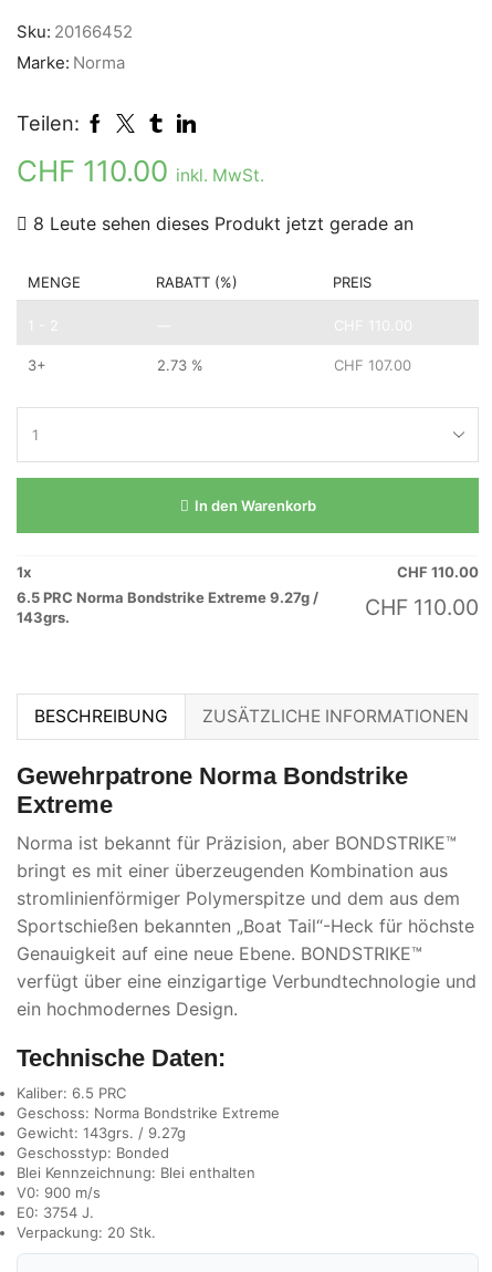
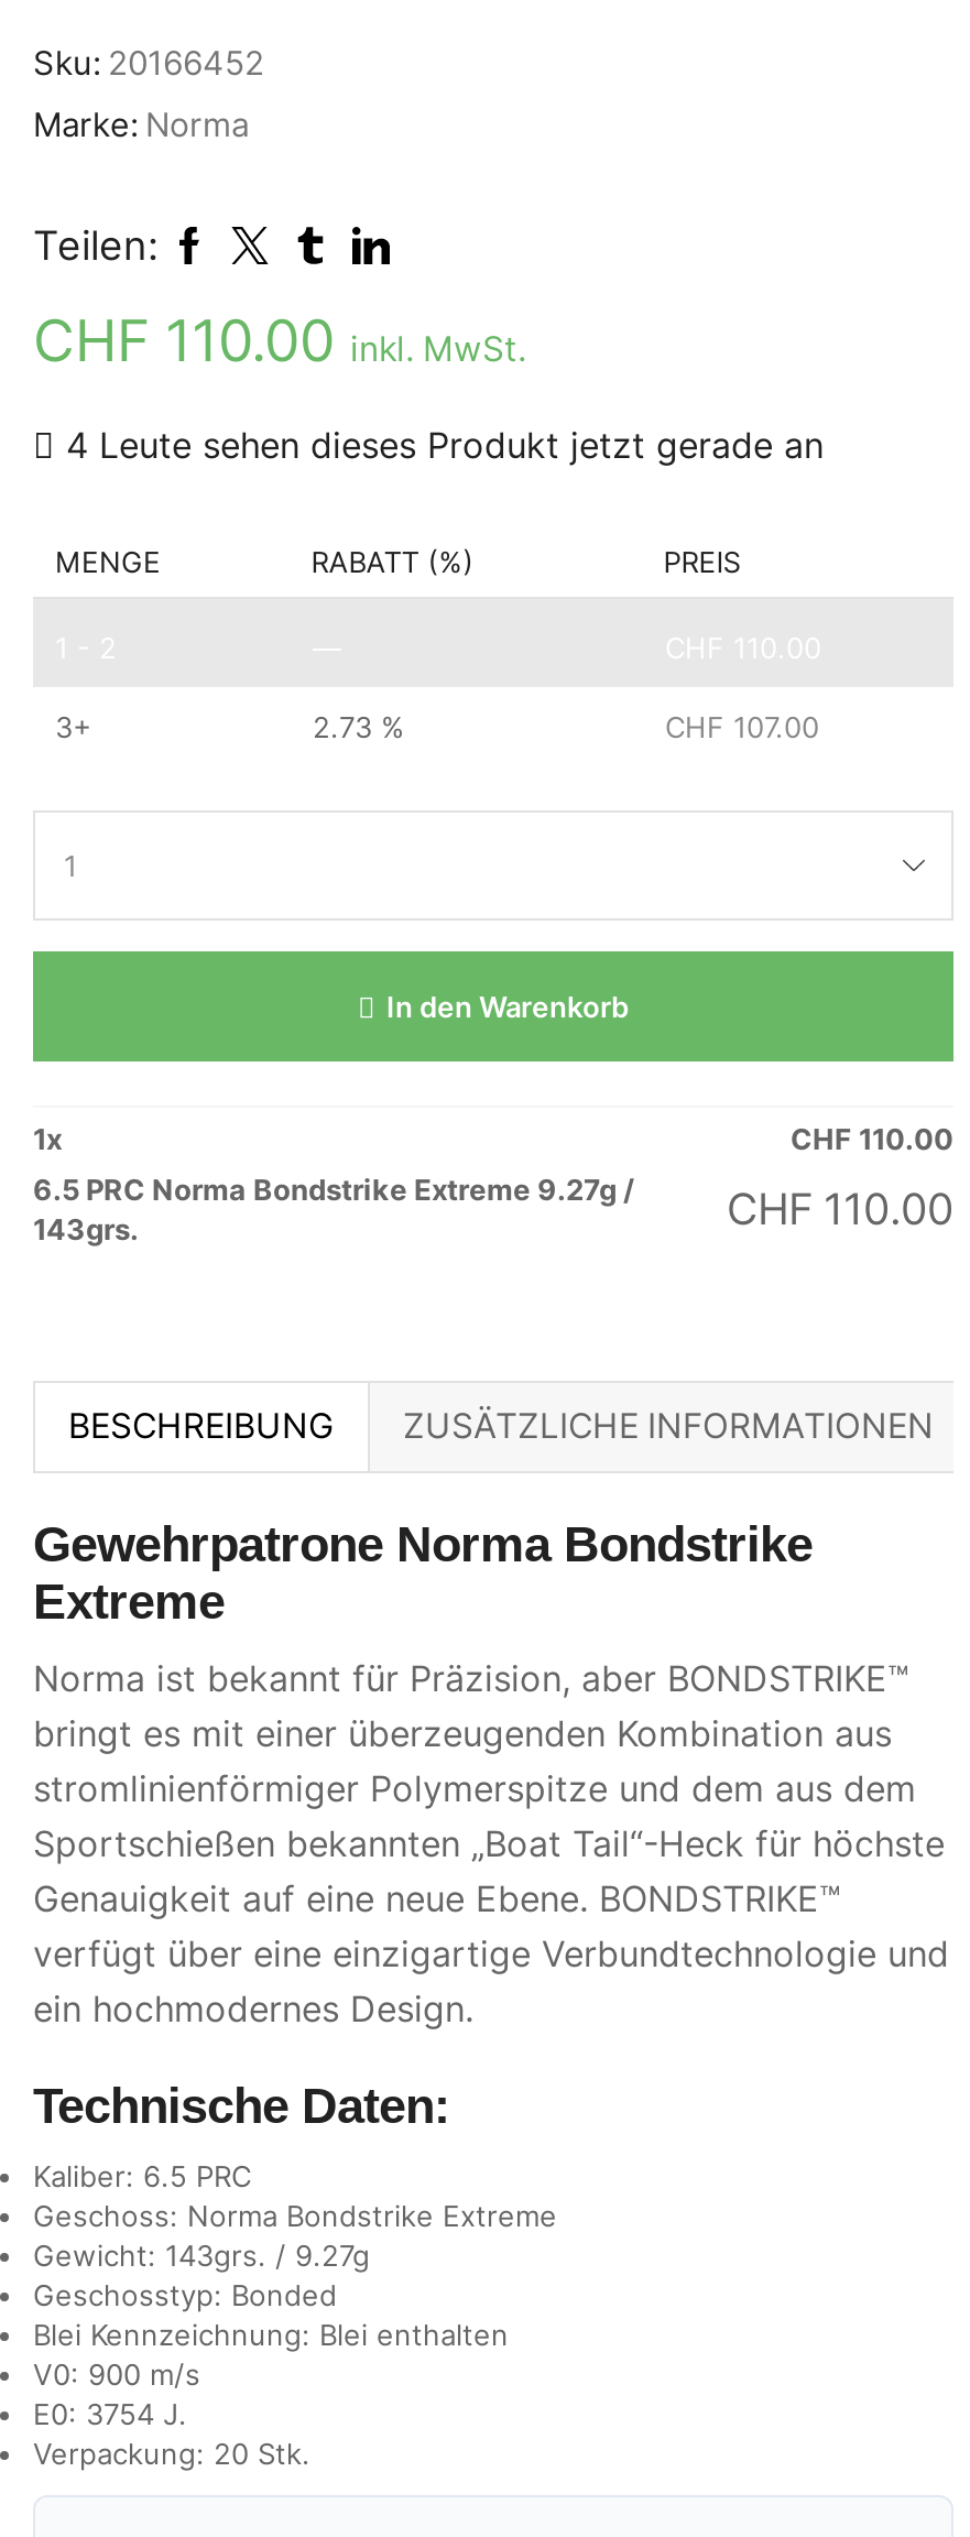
- 8 Leute sehen dieses Produkt jetzt gerade an
+ 4 Leute sehen dieses Produkt jetzt gerade an
